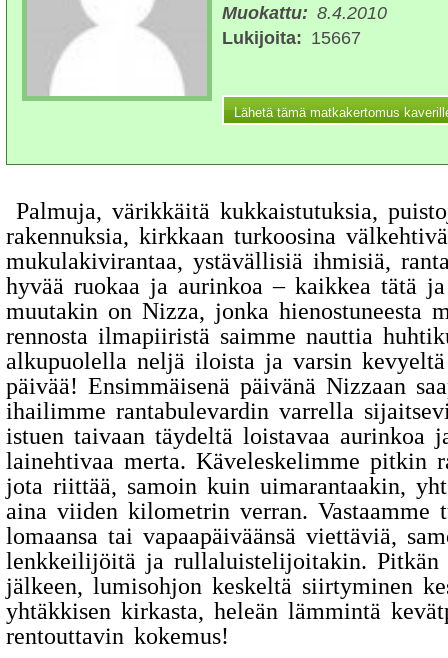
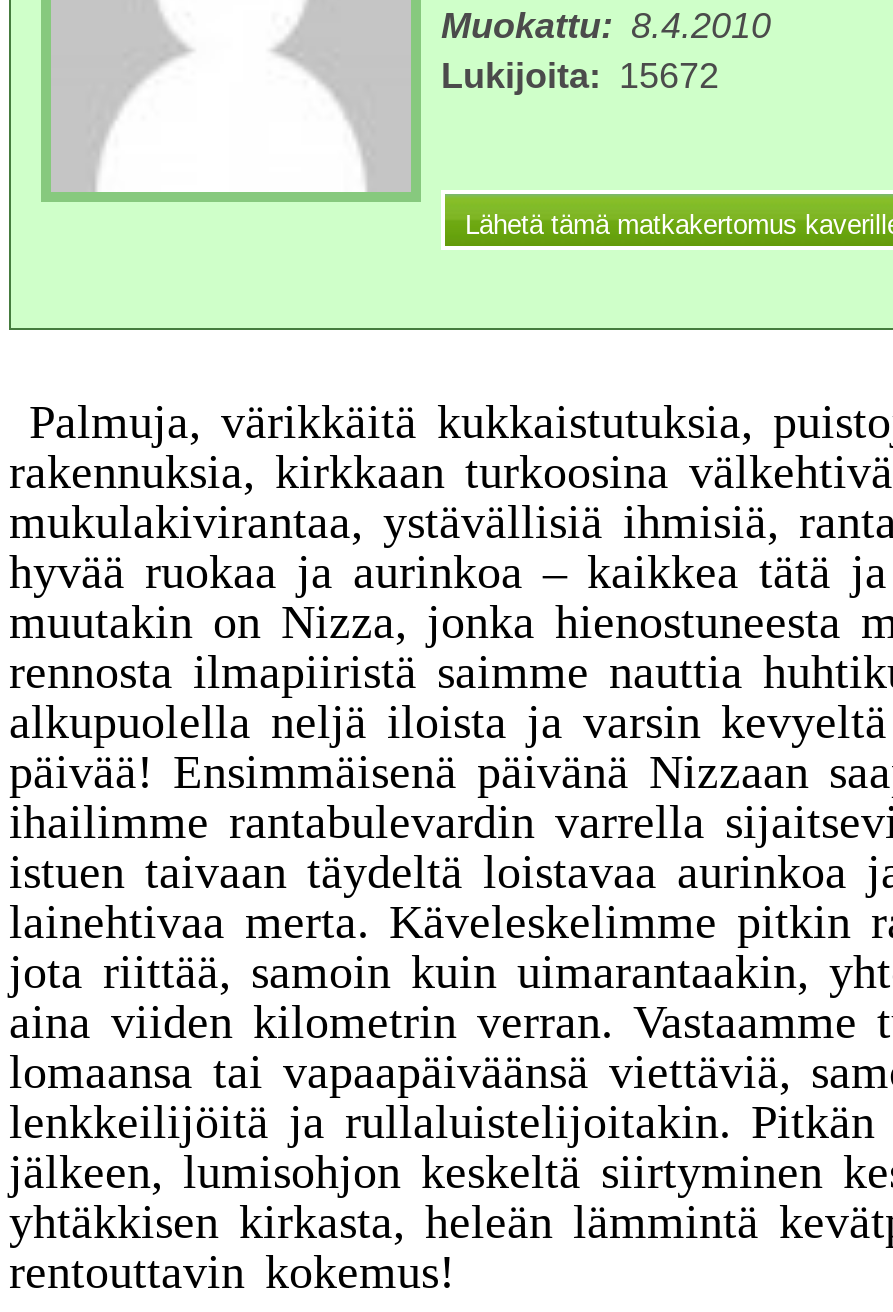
- Lukijoita: 15667
+ Lukijoita: 15672
